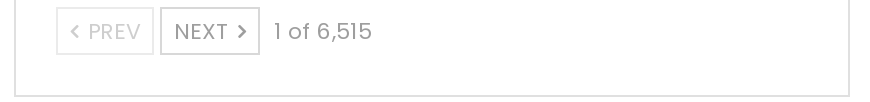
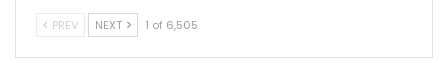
- PREV NEXT 1 of 6,515
+ PREV NEXT 1 of 6,505
